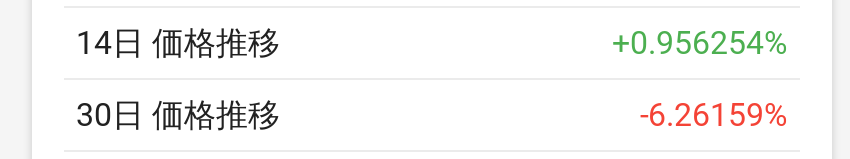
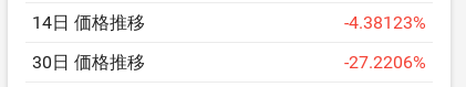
- +0.956254%
+ -4.38123%

- -6.26159%
+ -27.2206%
